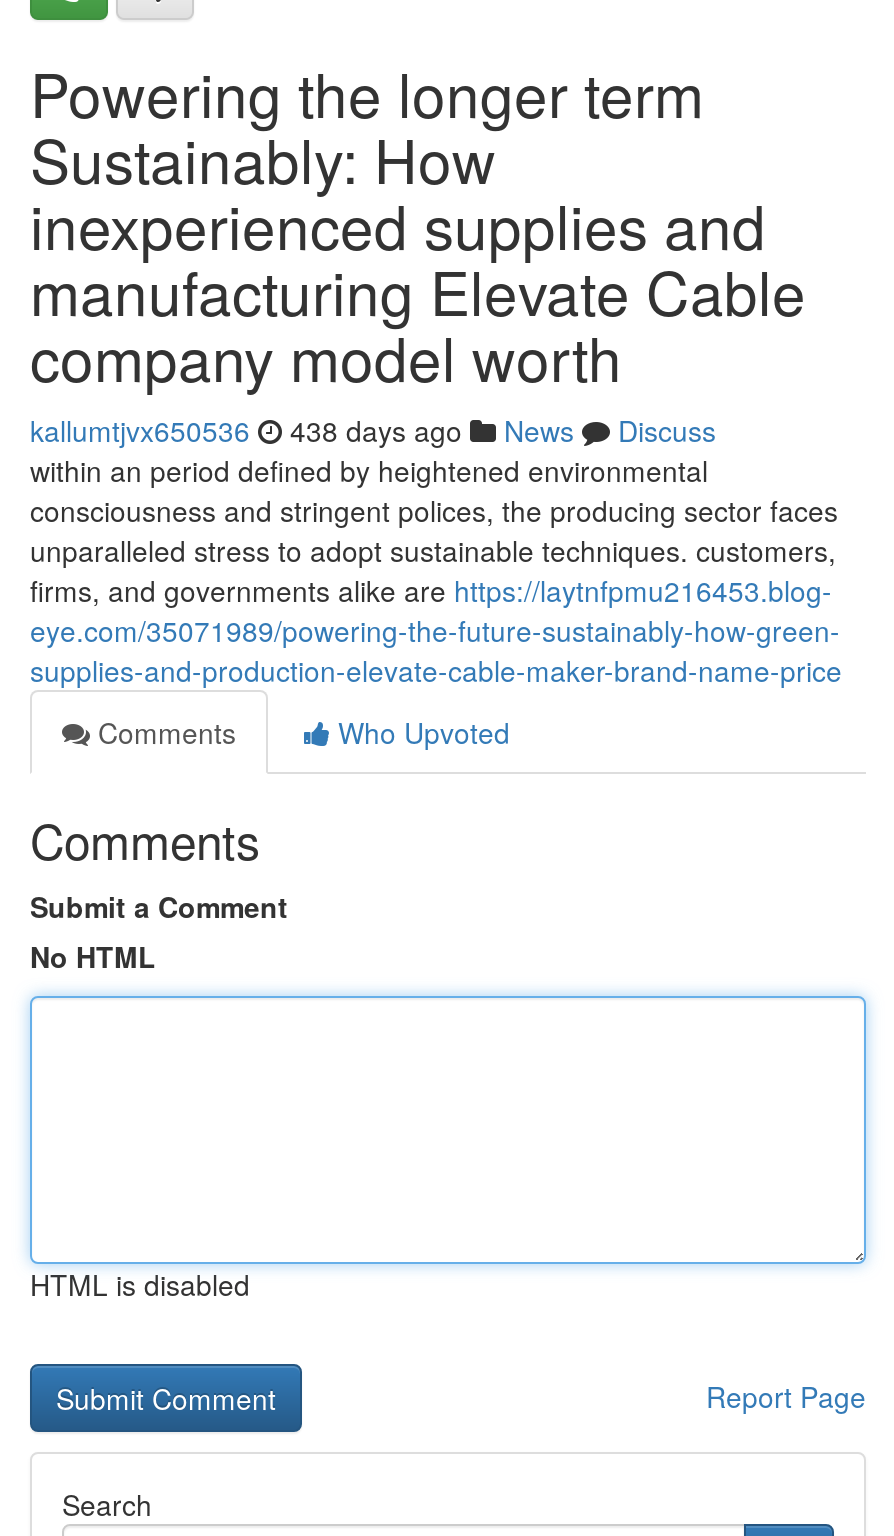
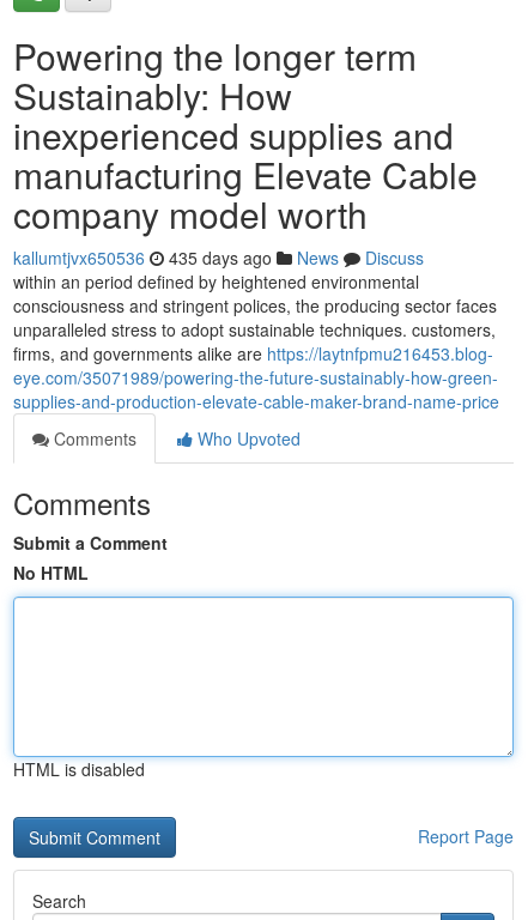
- kallumtjvx650536 438 days ago News Discuss
+ kallumtjvx650536 435 days ago News Discuss
